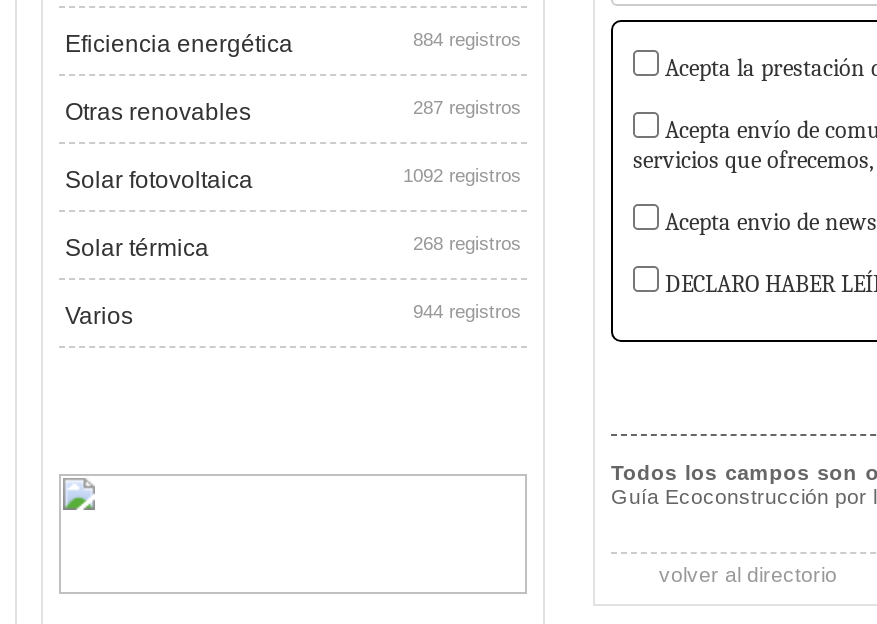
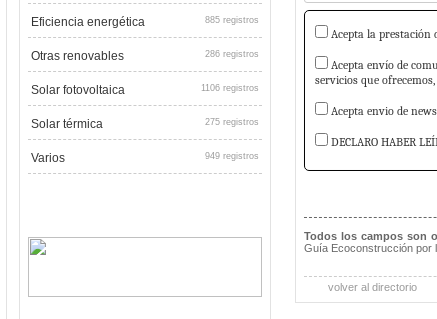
- 884 registros
+ 885 registros

- 287 registros
+ 286 registros

- 1092 registros
+ 1106 registros

- 268 registros
+ 275 registros

- 944 registros
+ 949 registros
